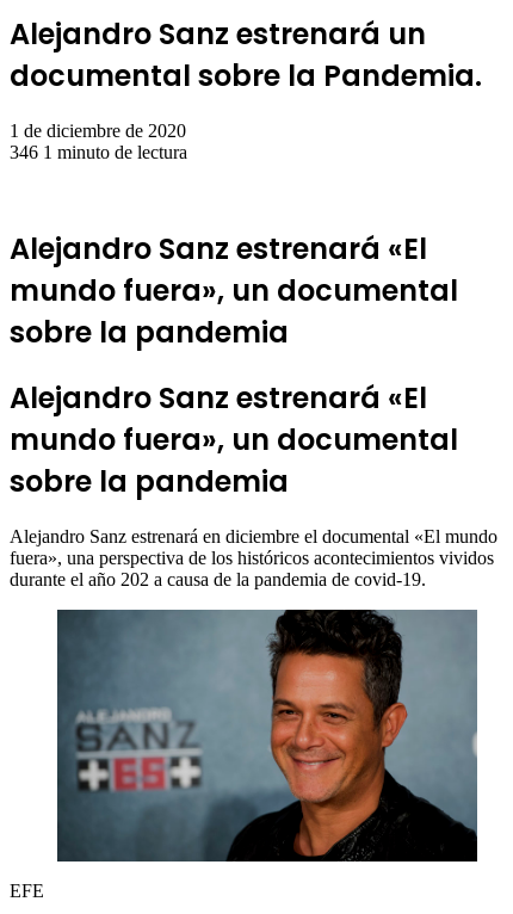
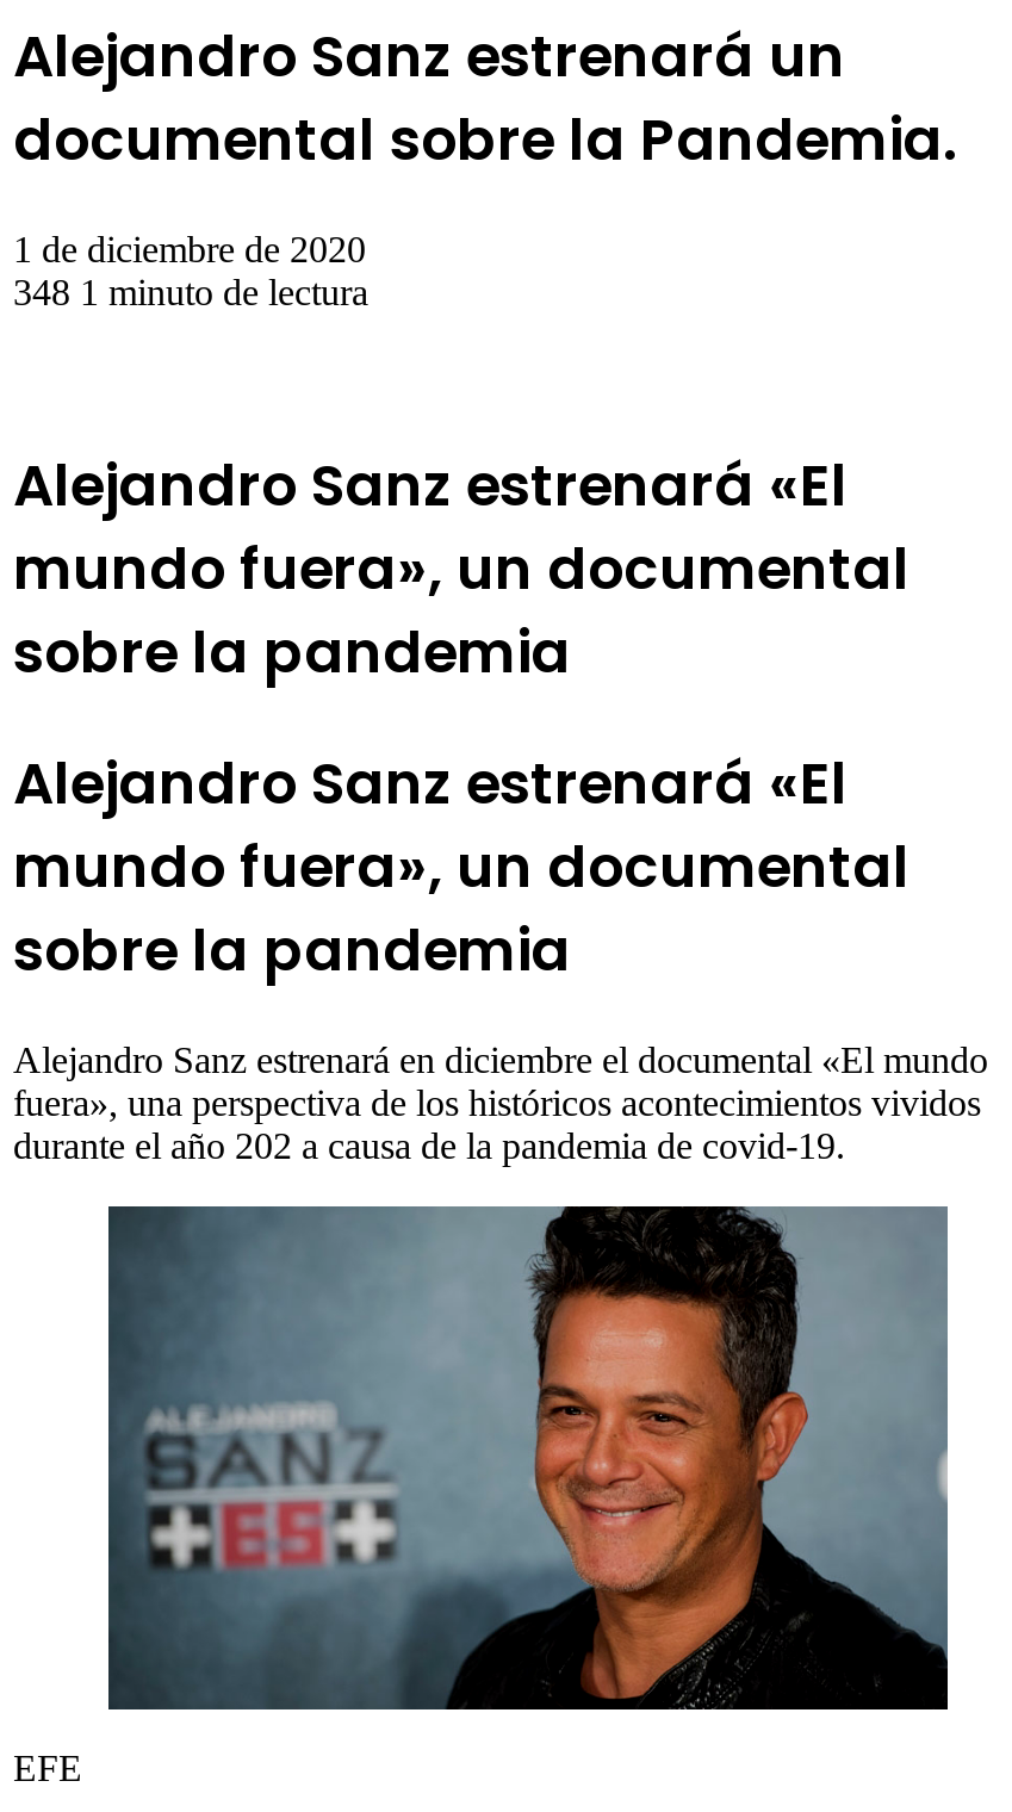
- 346 1 minuto de lectura
+ 348 1 minuto de lectura
